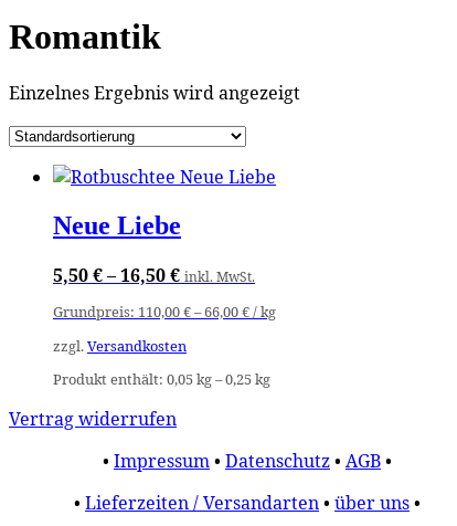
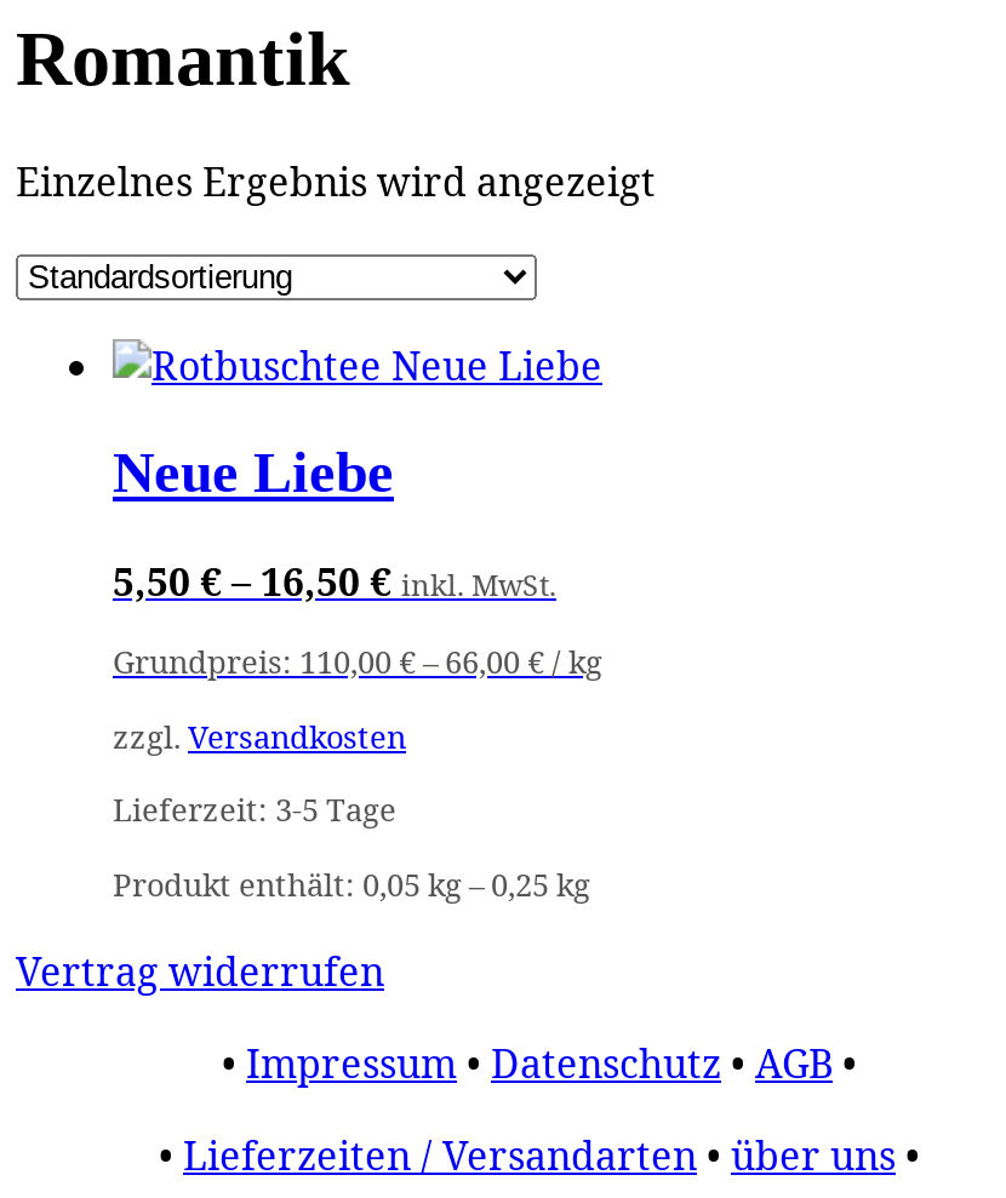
+ Lieferzeit: 3-5 Tage
